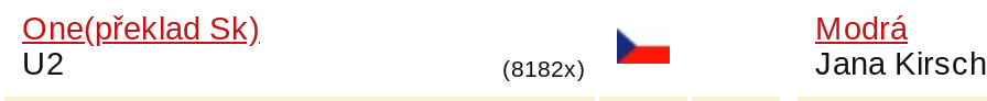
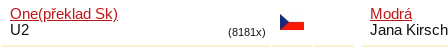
- (8182x)
+ (8181x)
